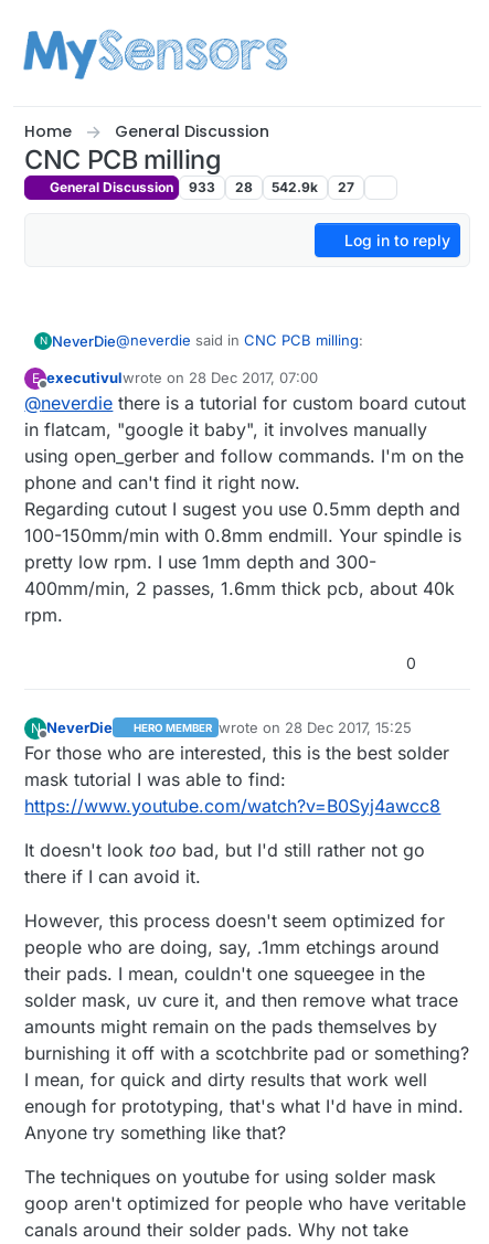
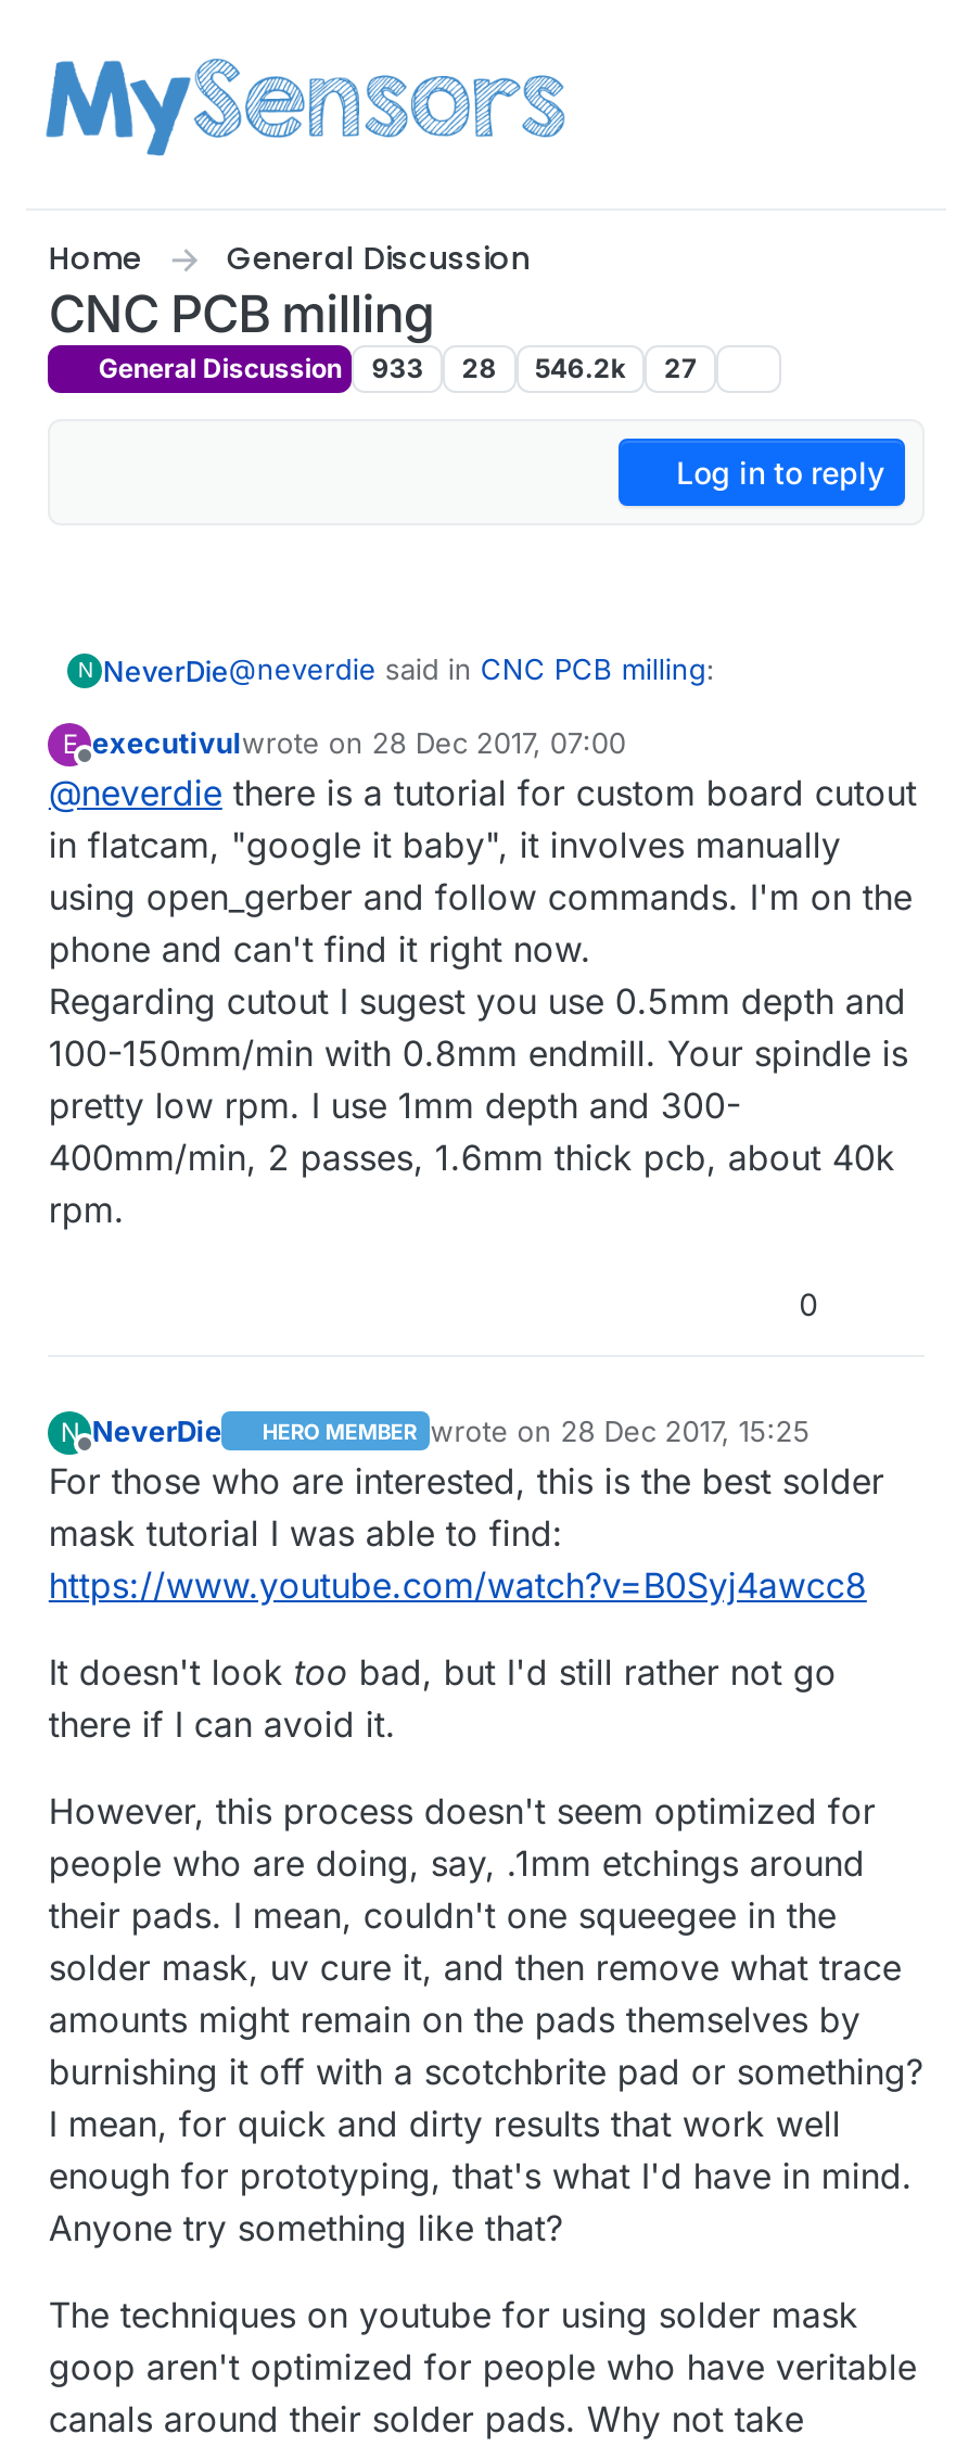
- General Discussion 933 28 542.9k 27
+ General Discussion 933 28 546.2k 27
